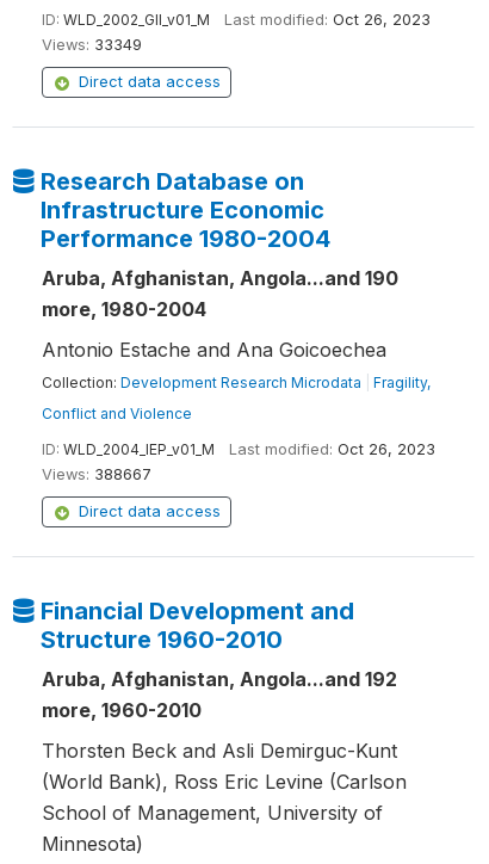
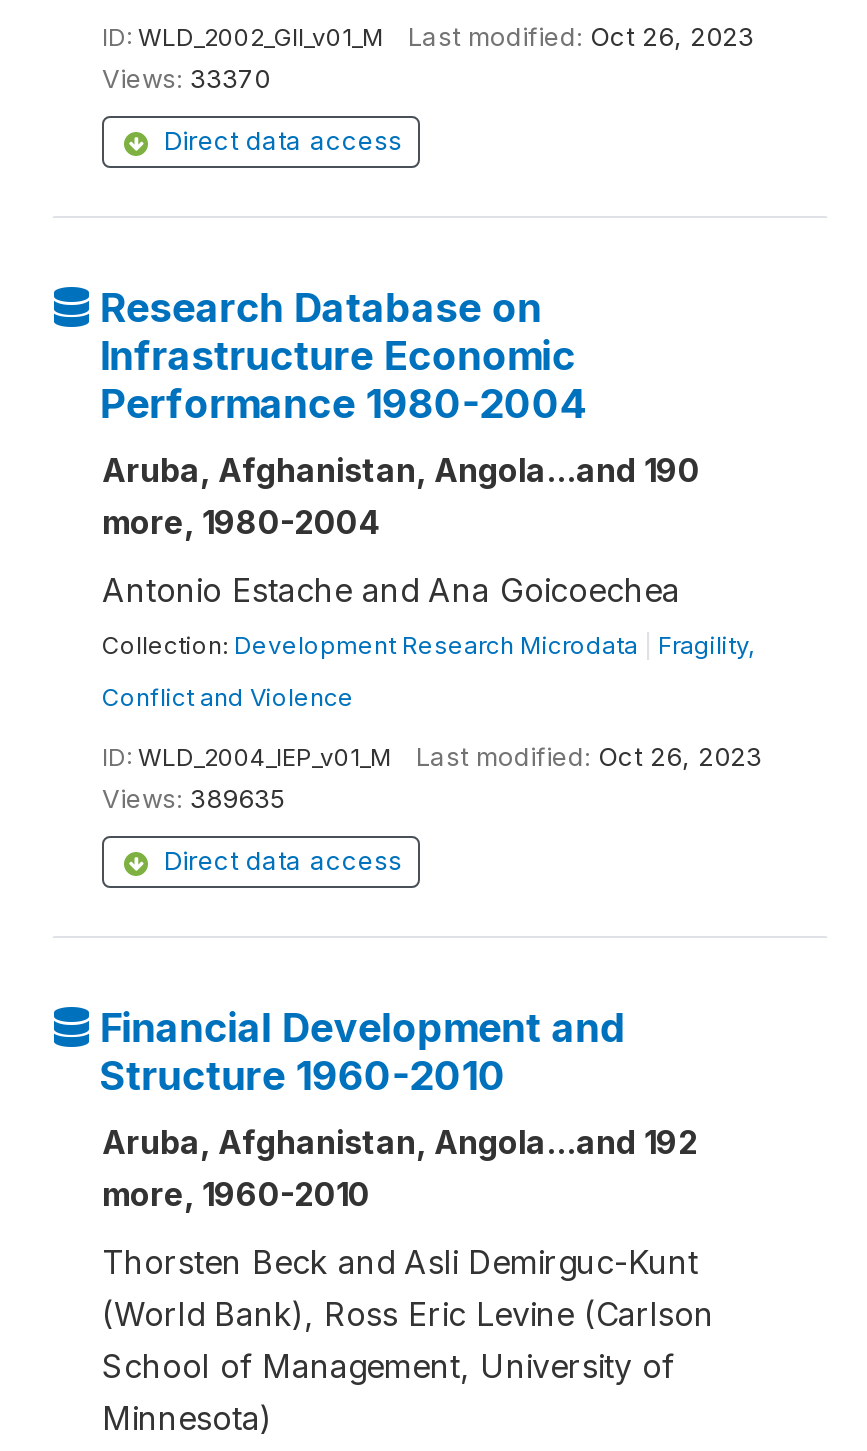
- Views: 33349
+ Views: 33370

- Views: 388667
+ Views: 389635
